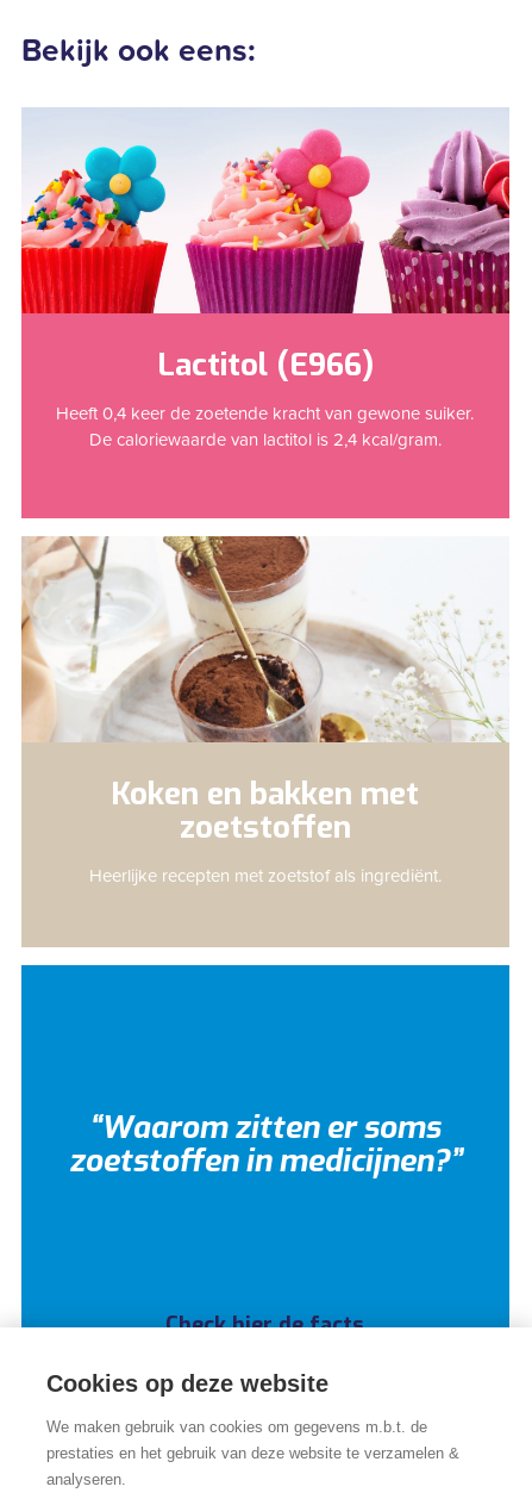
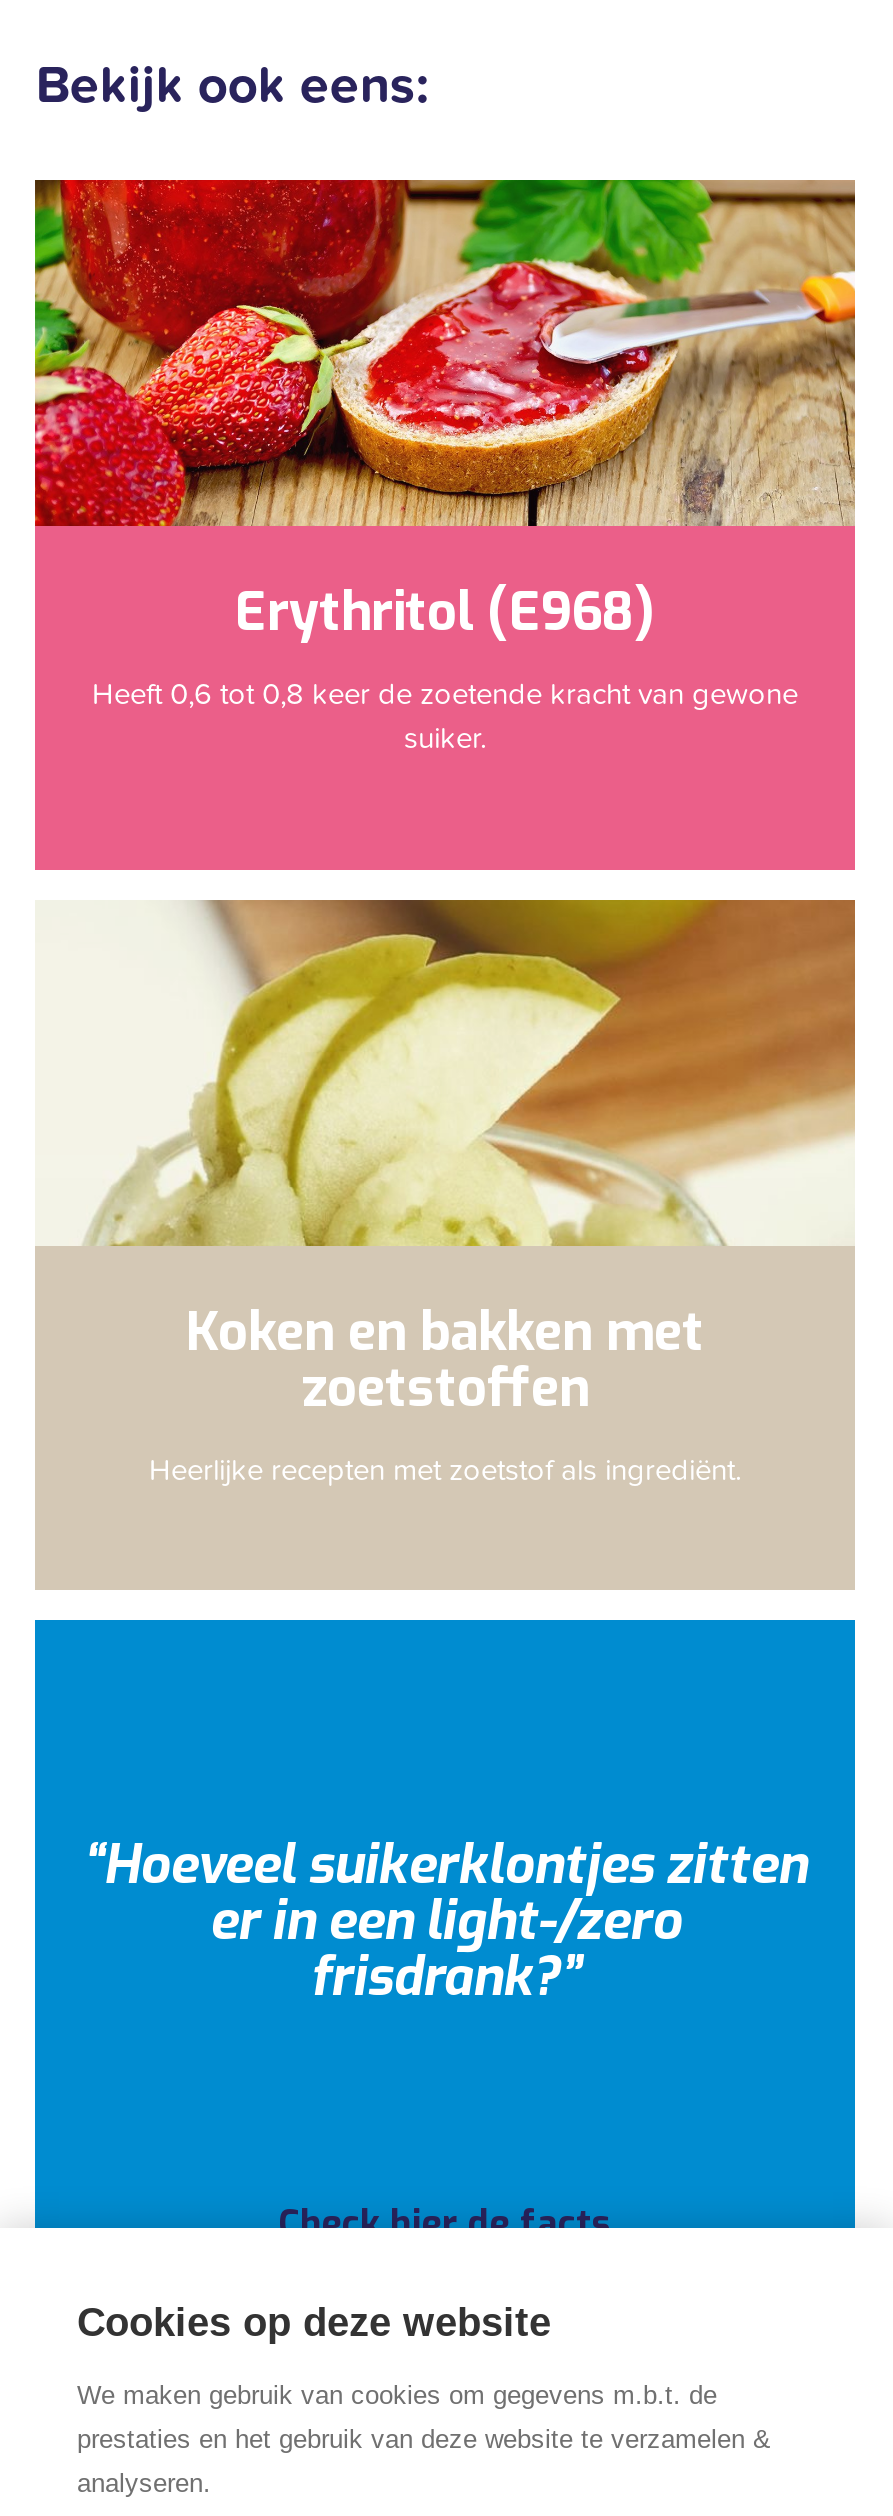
- [image]
- Lactitol (E966)
- Heeft 0,4 keer de zoetende kracht van gewone suiker.
- De caloriewaarde van lactitol is 2,4 kcal/gram.
+ [image]
+ Erythritol (E968)
+ Heeft 0,6 tot 0,8 keer de zoetende kracht van gewone
+ suiker.

- [image]
+ [image]

- Waarom zitten er soms
- zoetstoffen in medicijnen?
+ Hoeveel suikerklontjes zitten
+ er in een light-/zero
+ frisdrank?
